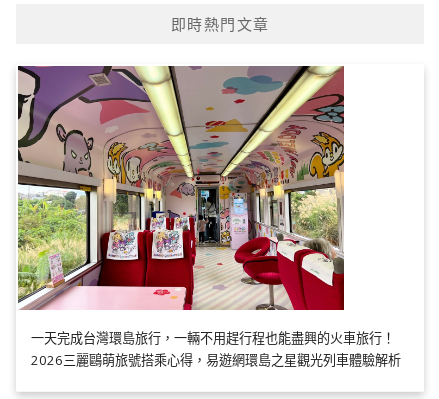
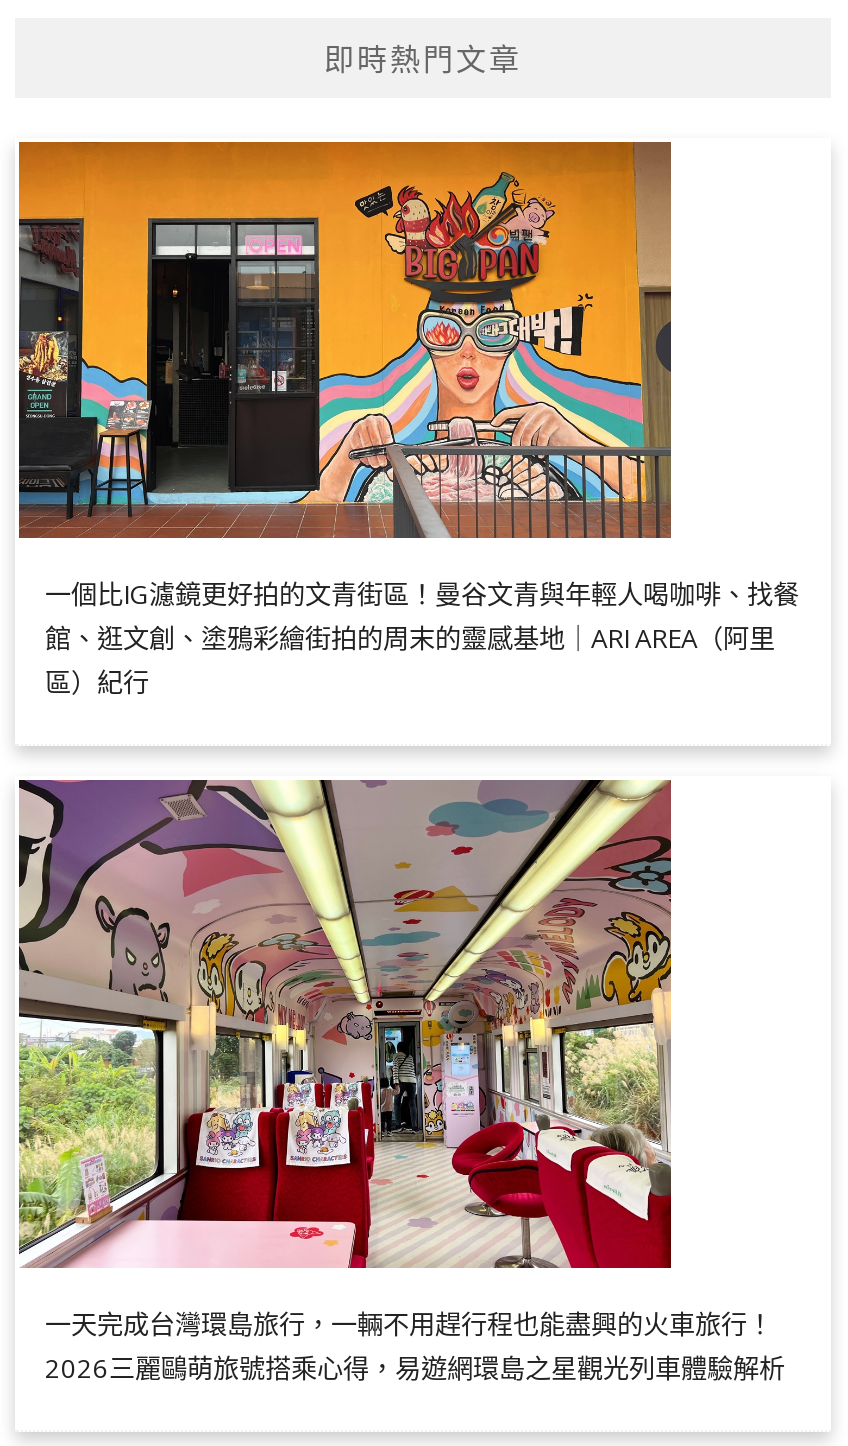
+ [image]
+ 一個比IG濾鏡更好拍的文青街區！曼谷文青與年輕人喝咖啡、找餐
+ 館、逛文創、塗鴉彩繪街拍的周末的靈感基地｜ARI AREA（阿里
+ 區）紀行
